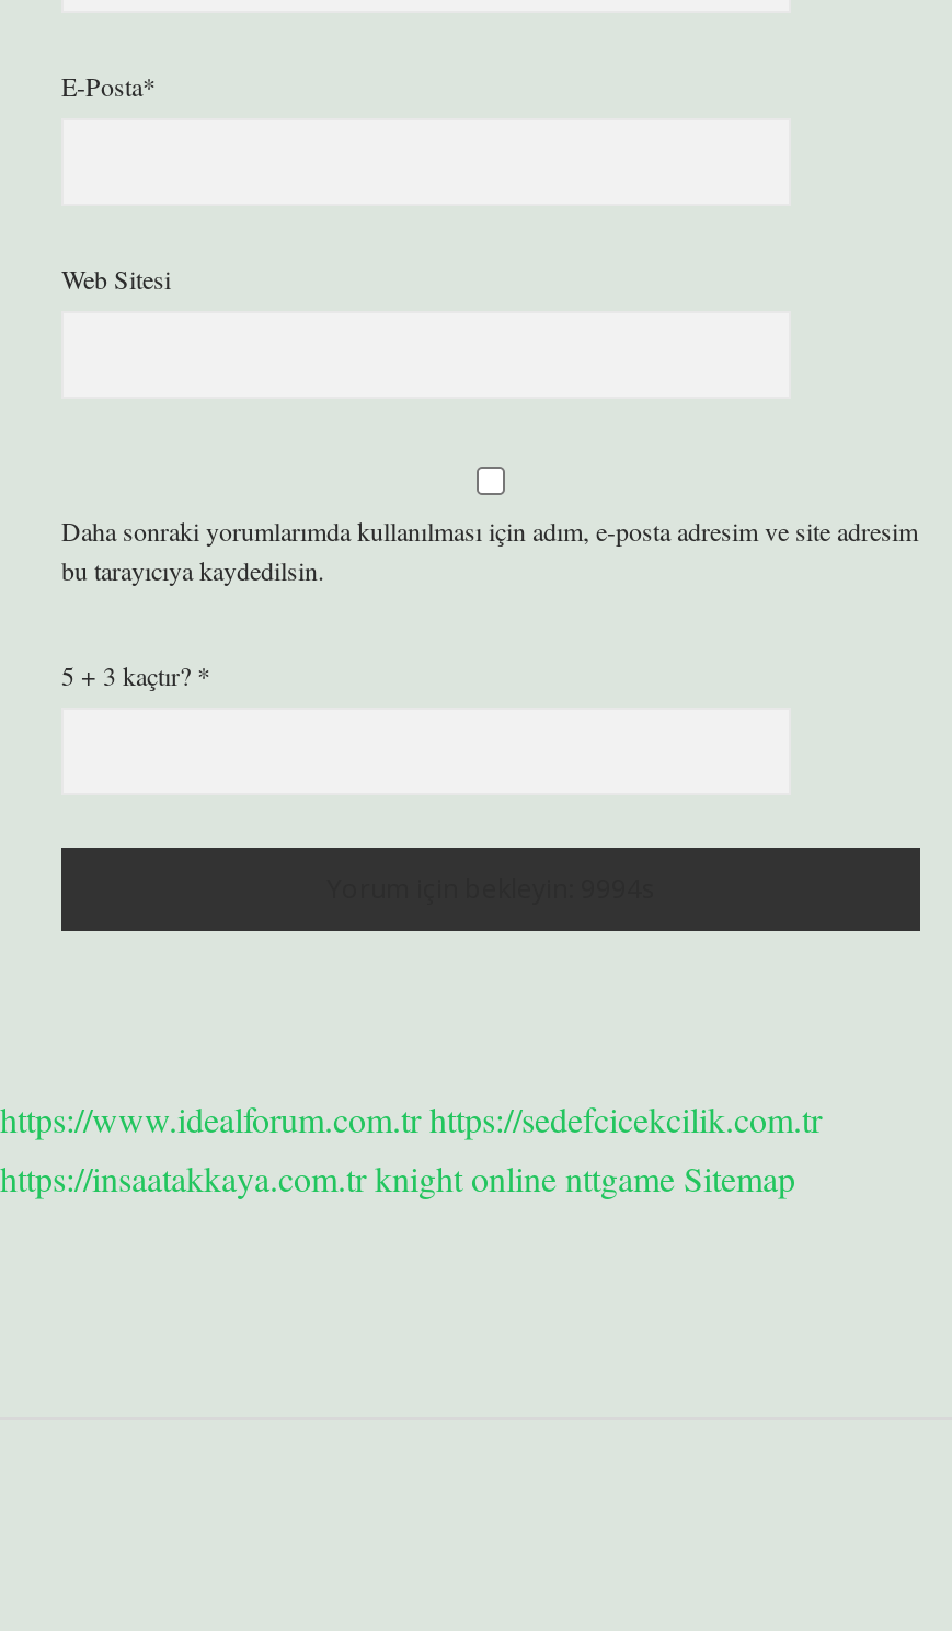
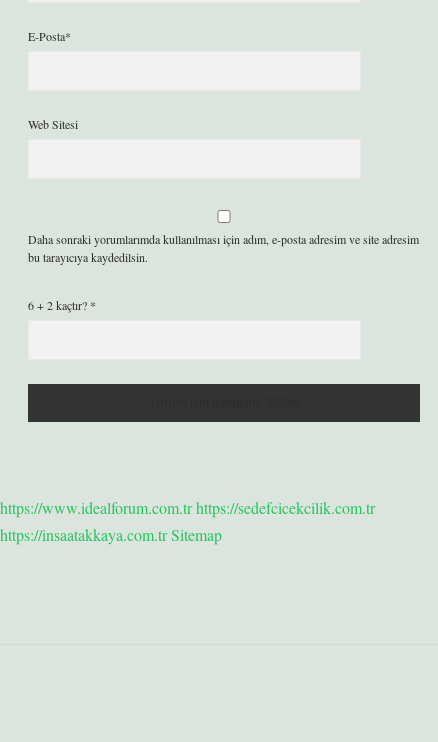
- 5 + 3 kaçtır? *
+ 6 + 2 kaçtır? *

- https://insaatakkaya.com.tr knight online nttgame Sitemap
+ https://insaatakkaya.com.tr Sitemap
